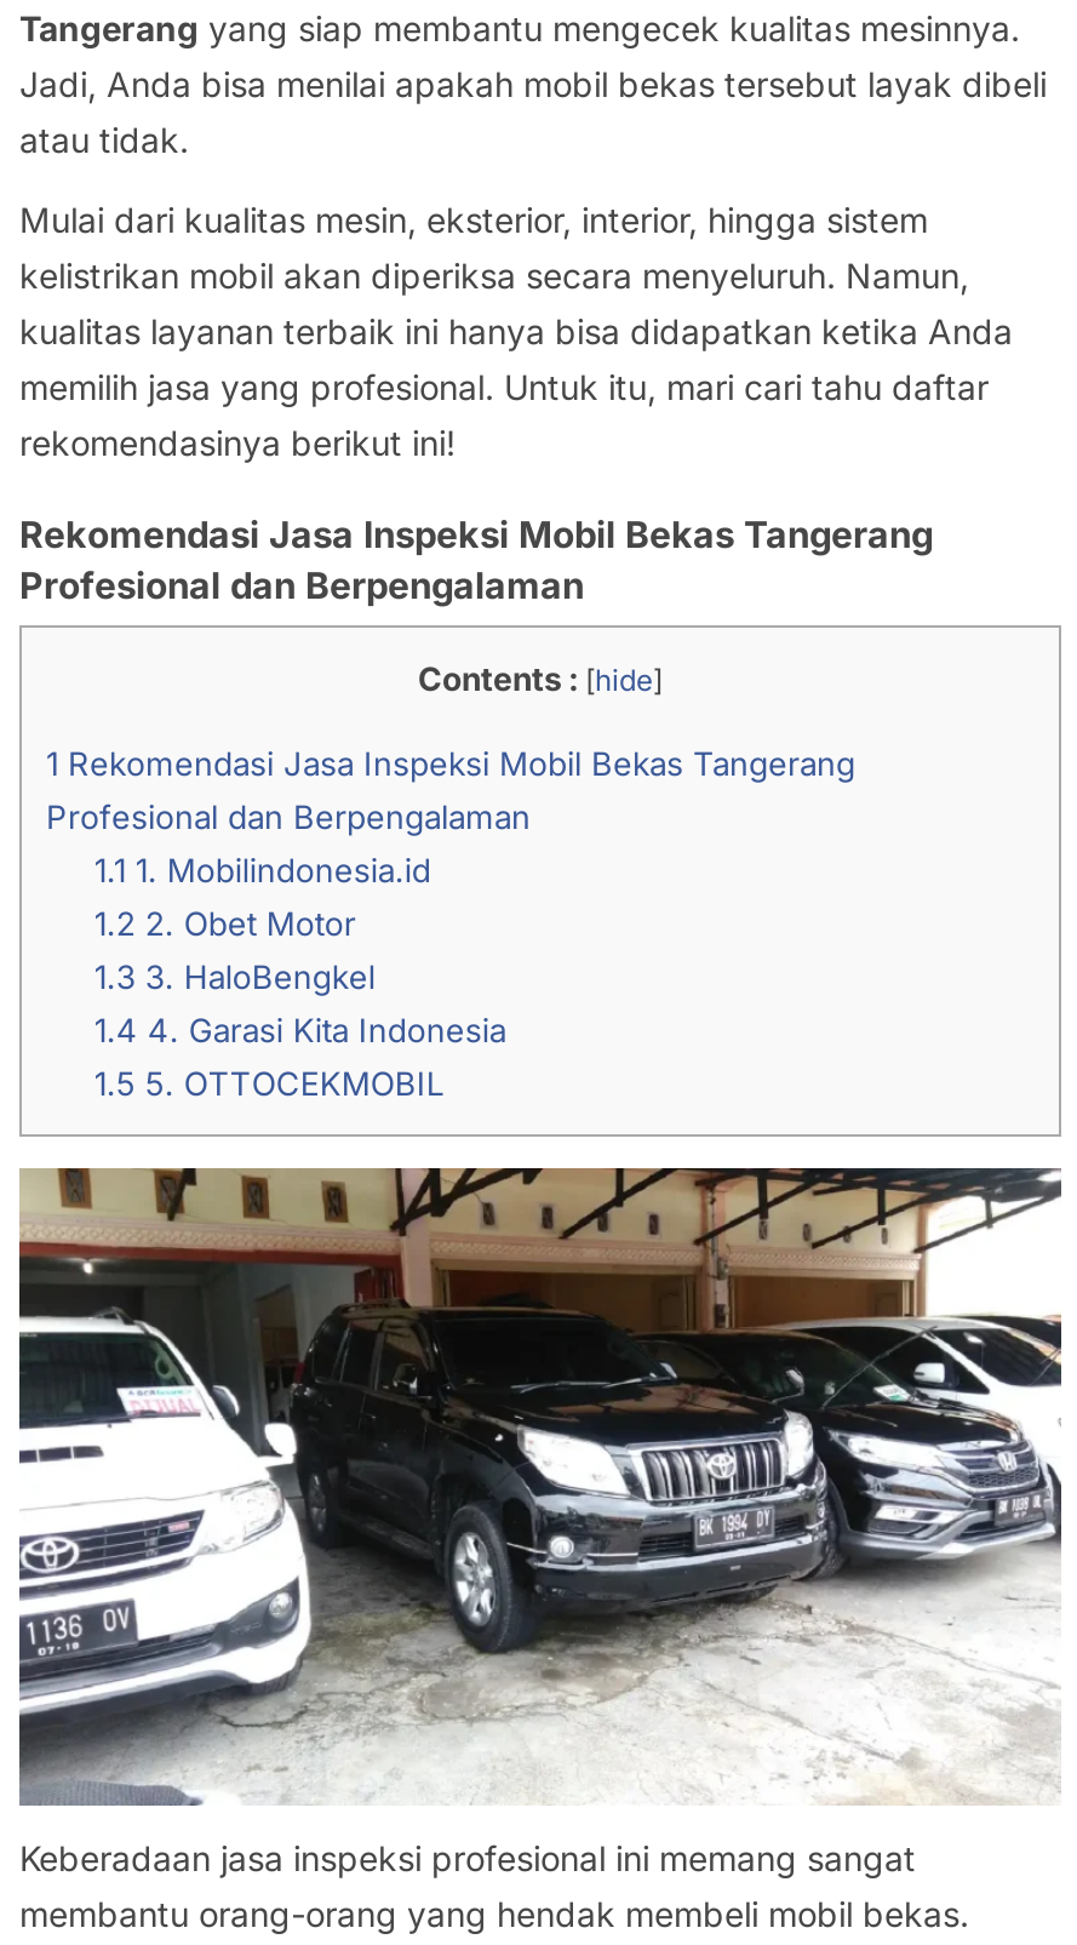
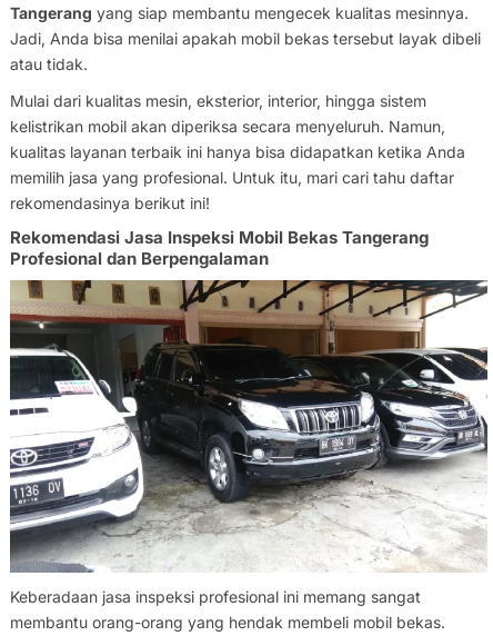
- Contents : [hide]
- 1 Rekomendasi Jasa Inspeksi Mobil Bekas Tangerang
- Profesional dan Berpengalaman
- 1.1 1. Mobilindonesia.id
- 1.2 2. Obet Motor
- 1.3 3. HaloBengkel
- 1.4 4. Garasi Kita Indonesia
- 1.5 5. OTTOCEKMOBIL
